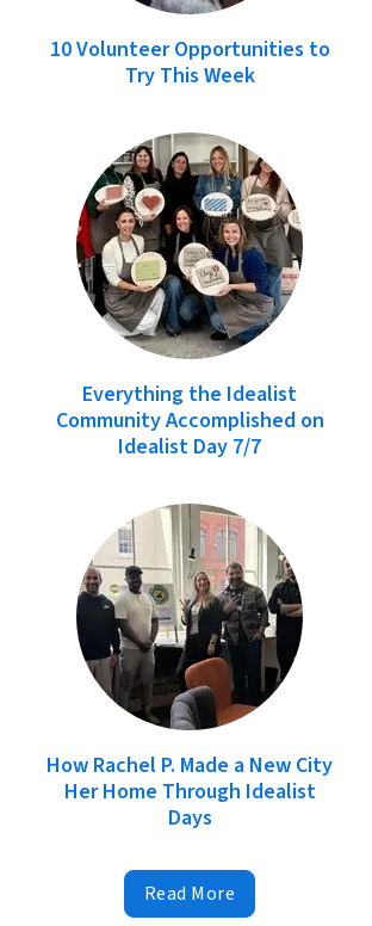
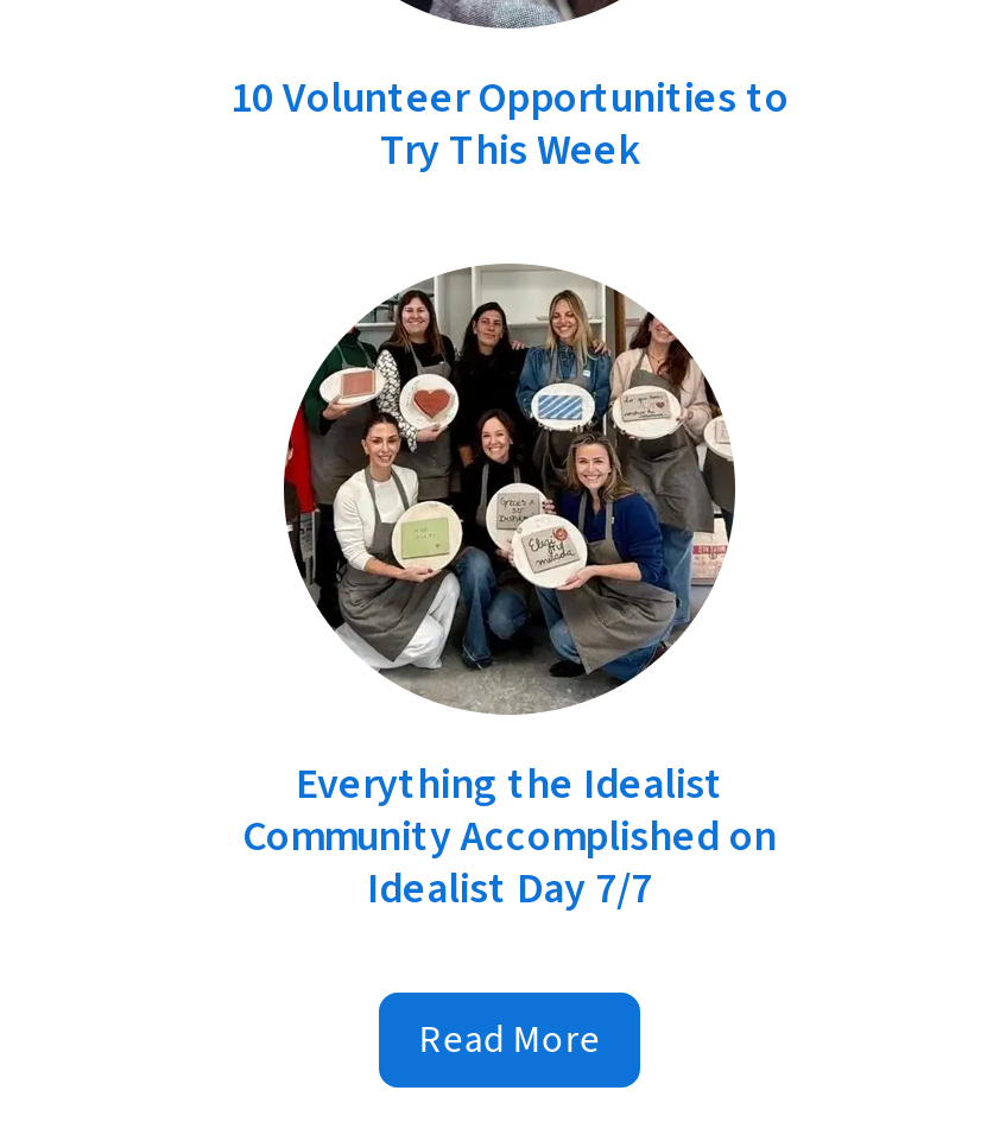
- [image]
- How Rachel P. Made a New City
- Her Home Through Idealist
- Days
